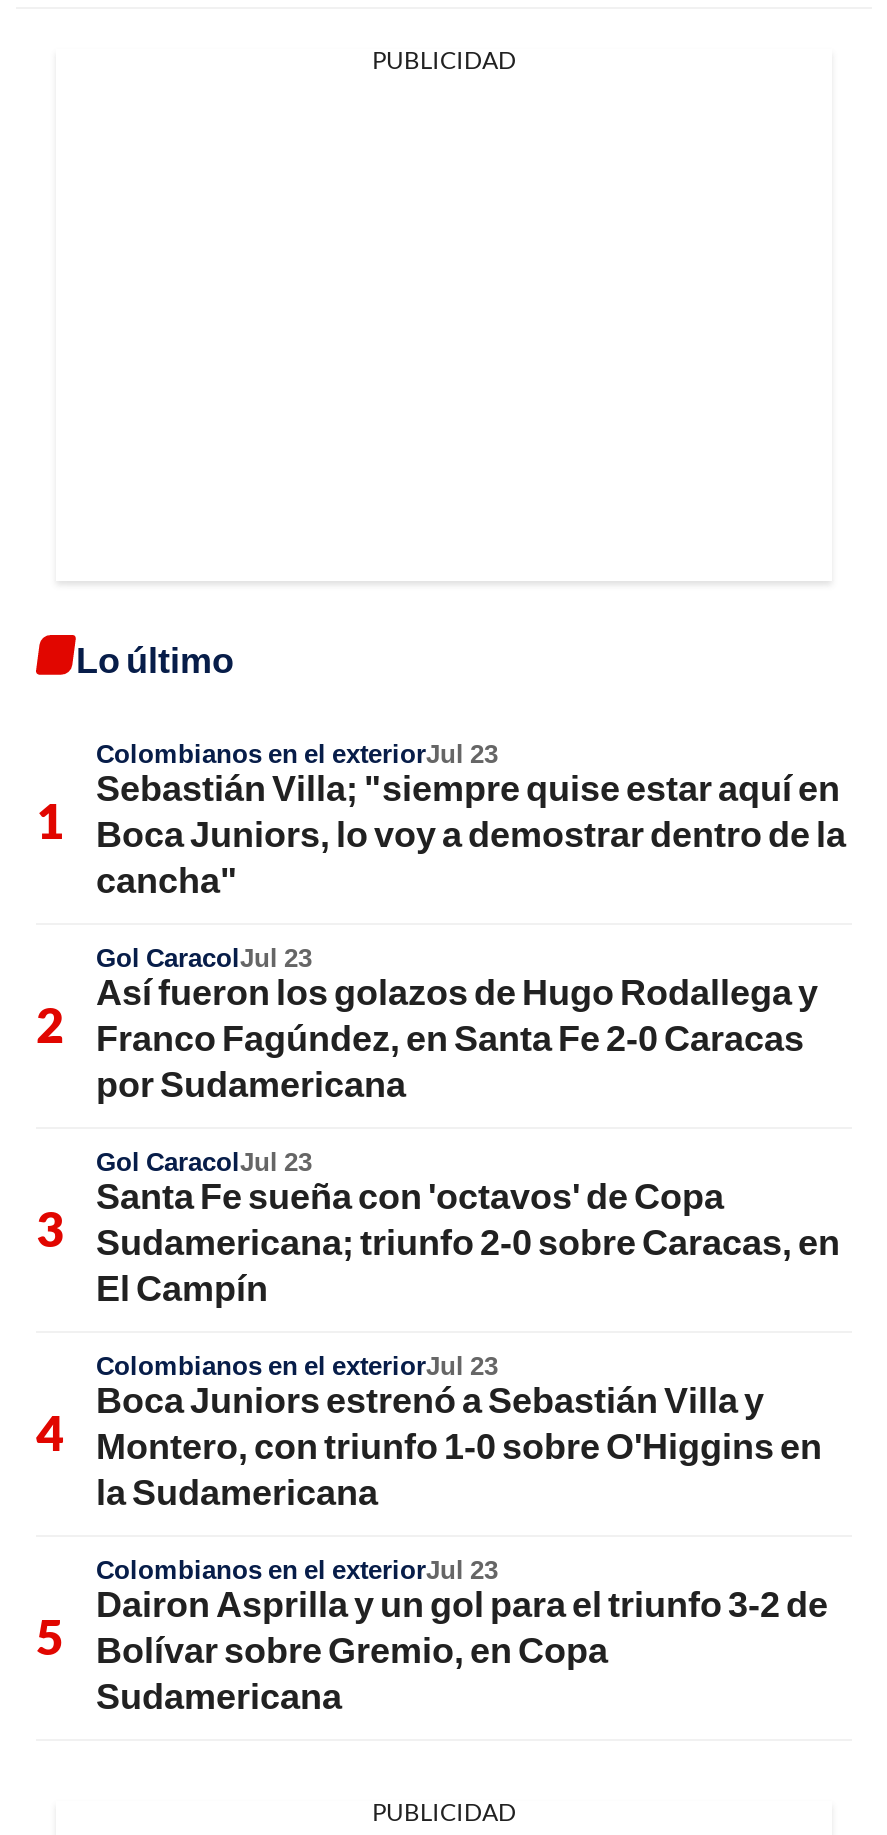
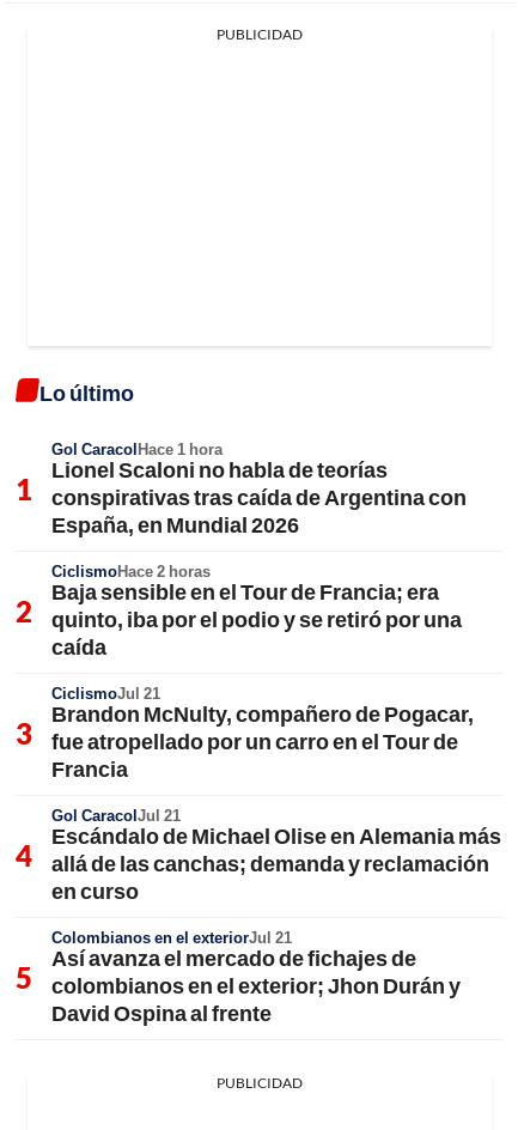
- Colombianos en el exteriorJul 23
- Sebastián Villa; "siempre quise estar aquí en
- Boca Juniors, lo voy a demostrar dentro de la
- cancha"
+ Gol CaracolHace 1 hora
+ Lionel Scaloni no habla de teorías
+ conspirativas tras caída de Argentina con
+ España, en Mundial 2026

- Gol CaracolJul 23
- Así fueron los golazos de Hugo Rodallega y
- Franco Fagúndez, en Santa Fe 2-0 Caracas
- por Sudamericana
+ CiclismoHace 2 horas
+ Baja sensible en el Tour de Francia; era
+ quinto, iba por el podio y se retiró por una
+ caída

- Gol CaracolJul 23
- Santa Fe sueña con 'octavos' de Copa
- Sudamericana; triunfo 2-0 sobre Caracas, en
- El Campín
+ CiclismoJul 21
+ Brandon McNulty, compañero de Pogacar,
+ fue atropellado por un carro en el Tour de
+ Francia

- Colombianos en el exteriorJul 23
- Boca Juniors estrenó a Sebastián Villa y
- Montero, con triunfo 1-0 sobre O'Higgins en
- la Sudamericana
+ Gol CaracolJul 21
+ Escándalo de Michael Olise en Alemania más
+ allá de las canchas; demanda y reclamación
+ en curso

- Colombianos en el exteriorJul 23
- Dairon Asprilla y un gol para el triunfo 3-2 de
- Bolívar sobre Gremio, en Copa
- Sudamericana
+ Colombianos en el exteriorJul 21
+ Así avanza el mercado de fichajes de
+ colombianos en el exterior; Jhon Durán y
+ David Ospina al frente
